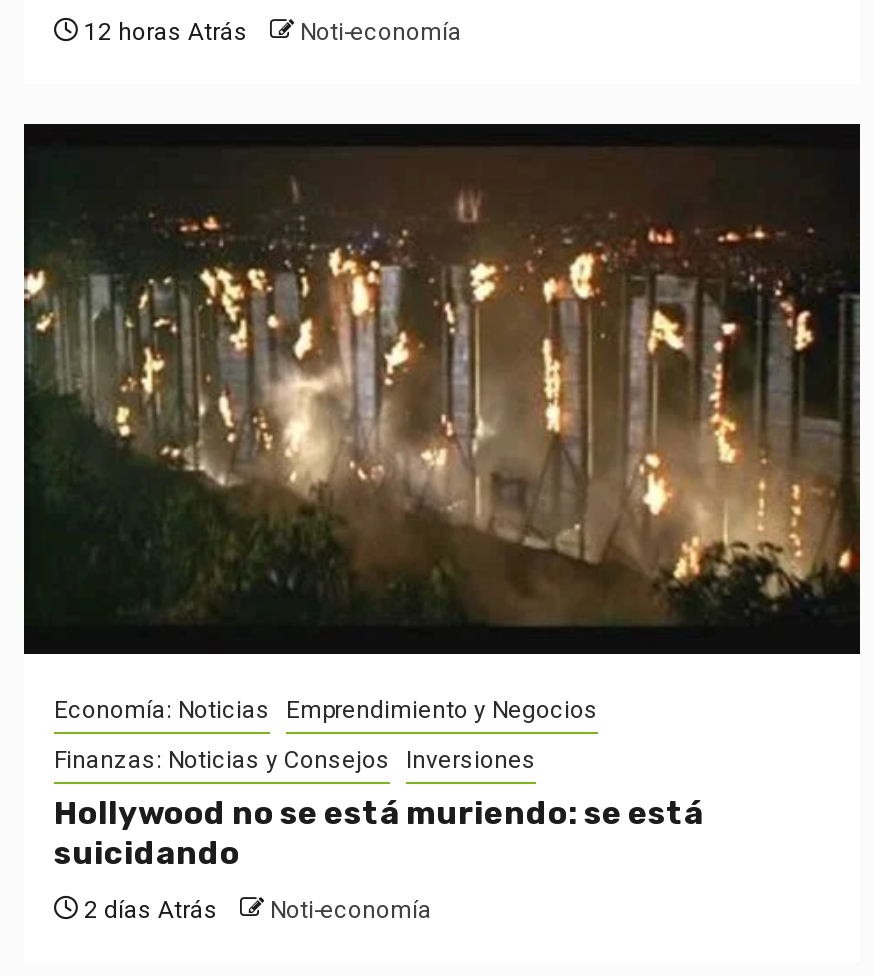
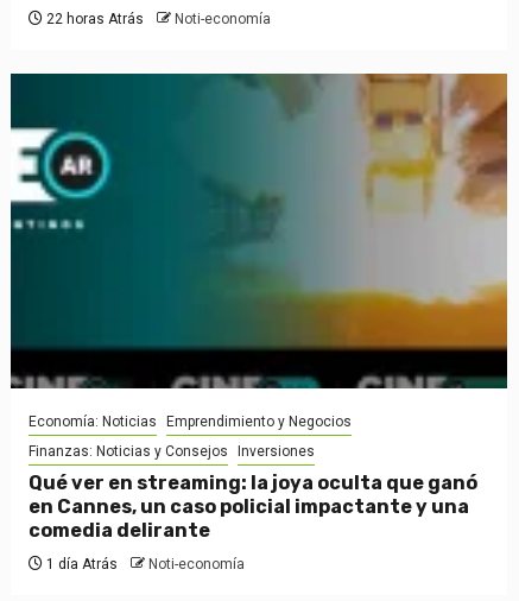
- 12 horas Atrás Noti-economía
+ 22 horas Atrás Noti-economía

- [image]
+ [image]

- Hollywood no se está muriendo: se está
- suicidando
+ Qué ver en streaming: la joya oculta que ganó
+ en Cannes, un caso policial impactante y una
+ comedia delirante

- 2 días Atrás Noti-economía
+ 1 día Atrás Noti-economía
